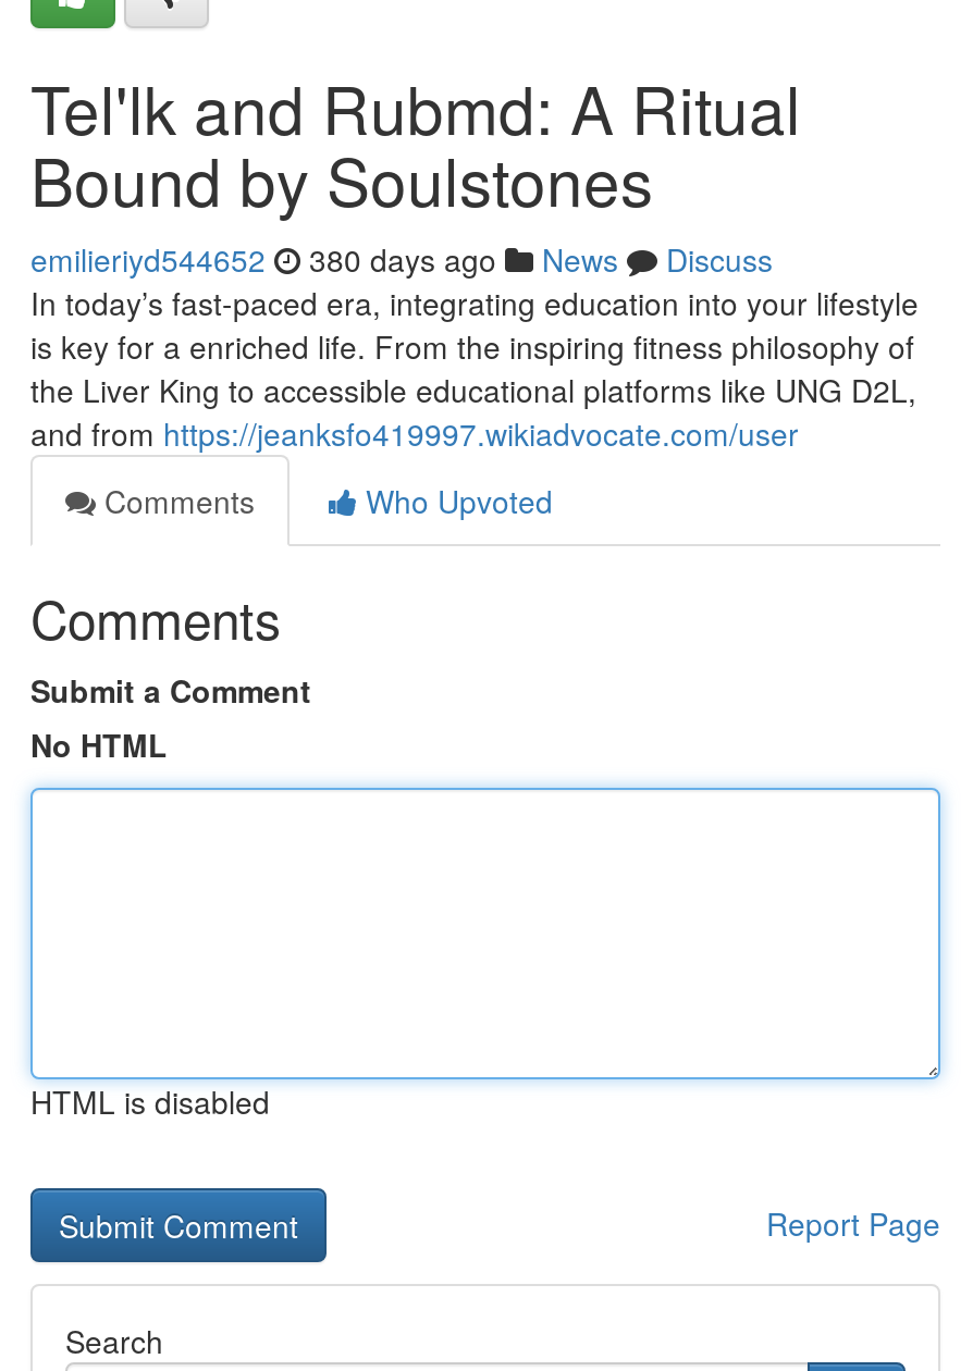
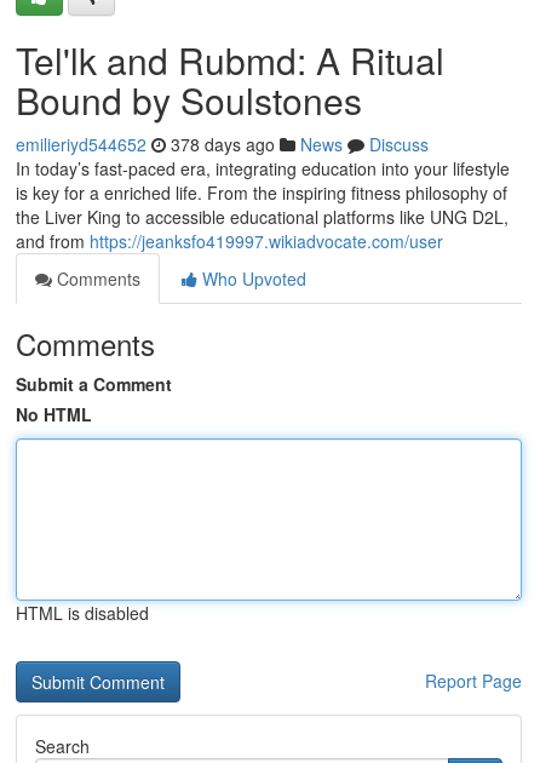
- emilieriyd544652 380 days ago News Discuss
+ emilieriyd544652 378 days ago News Discuss
